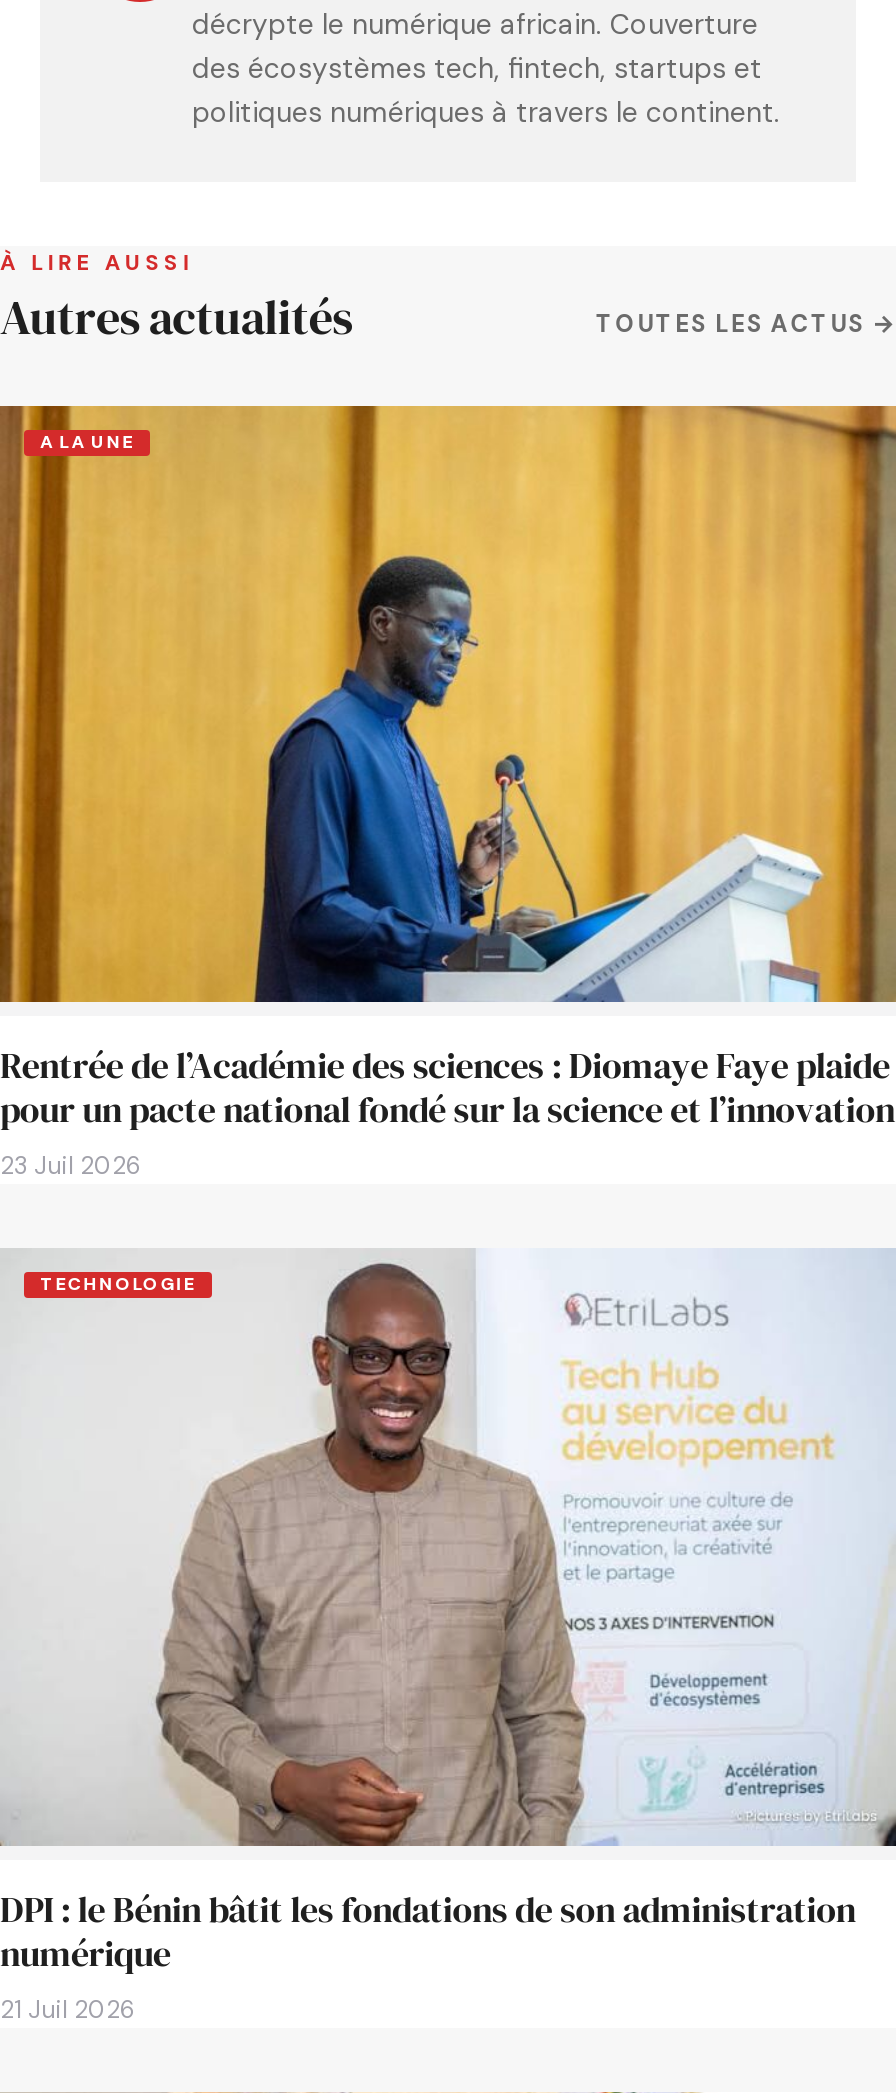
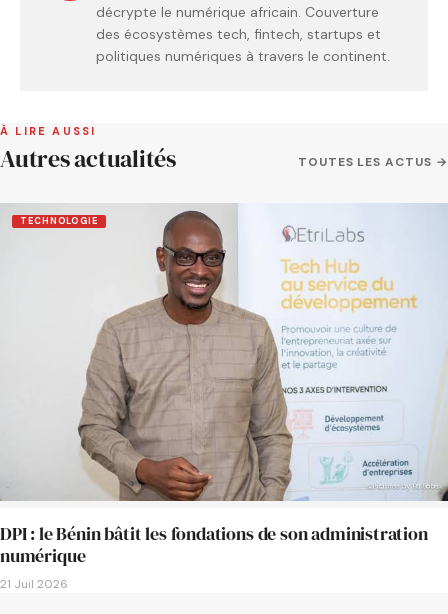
- [image]
- A LA UNE

- Rentrée de l’Académie des sciences : Diomaye Faye plaide
- pour un pacte national fondé sur la science et l’innovation
- 23 Juil 2026
